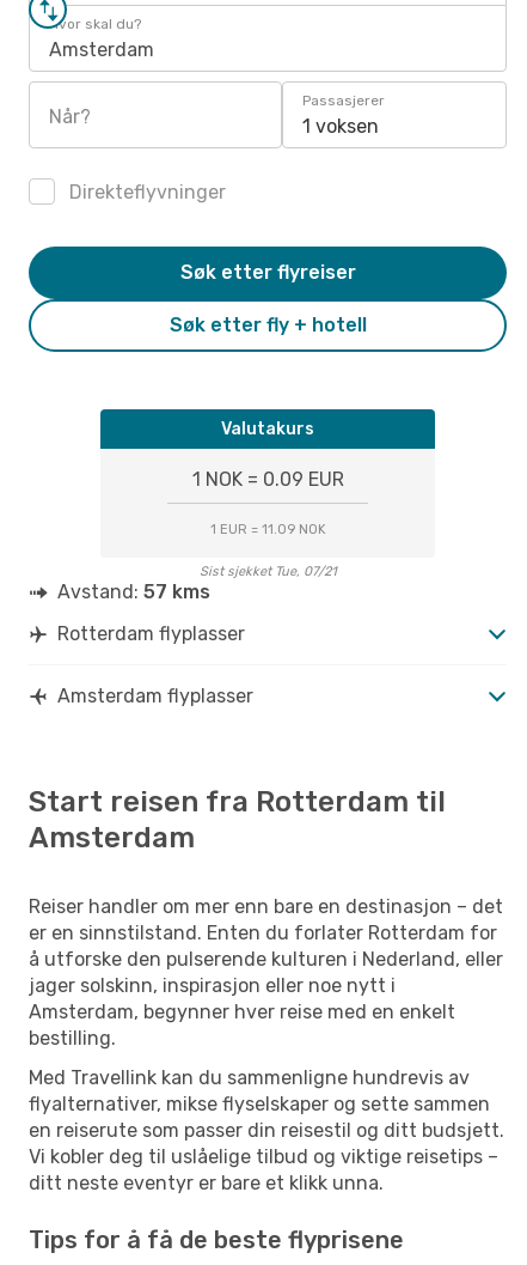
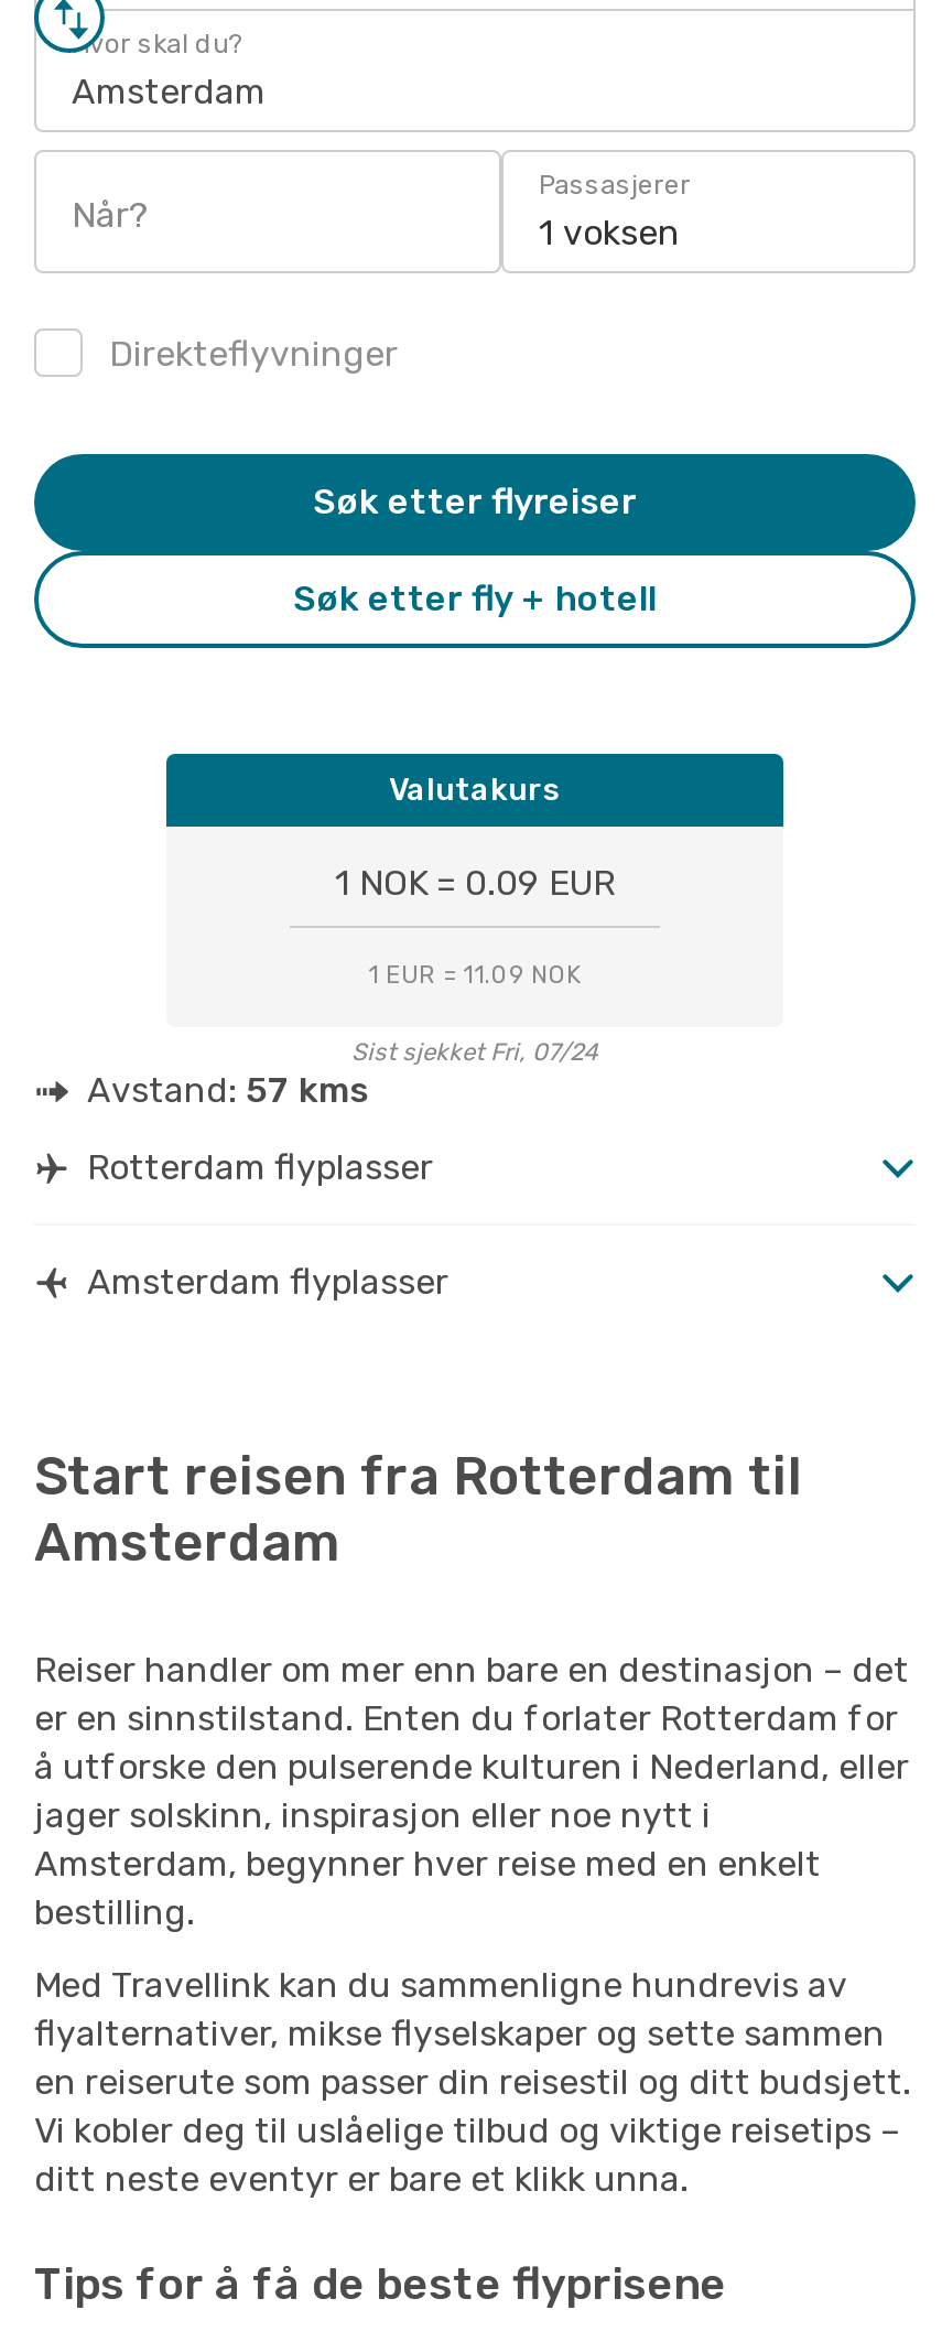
- Sist sjekket Tue, 07/21
+ Sist sjekket Fri, 07/24
